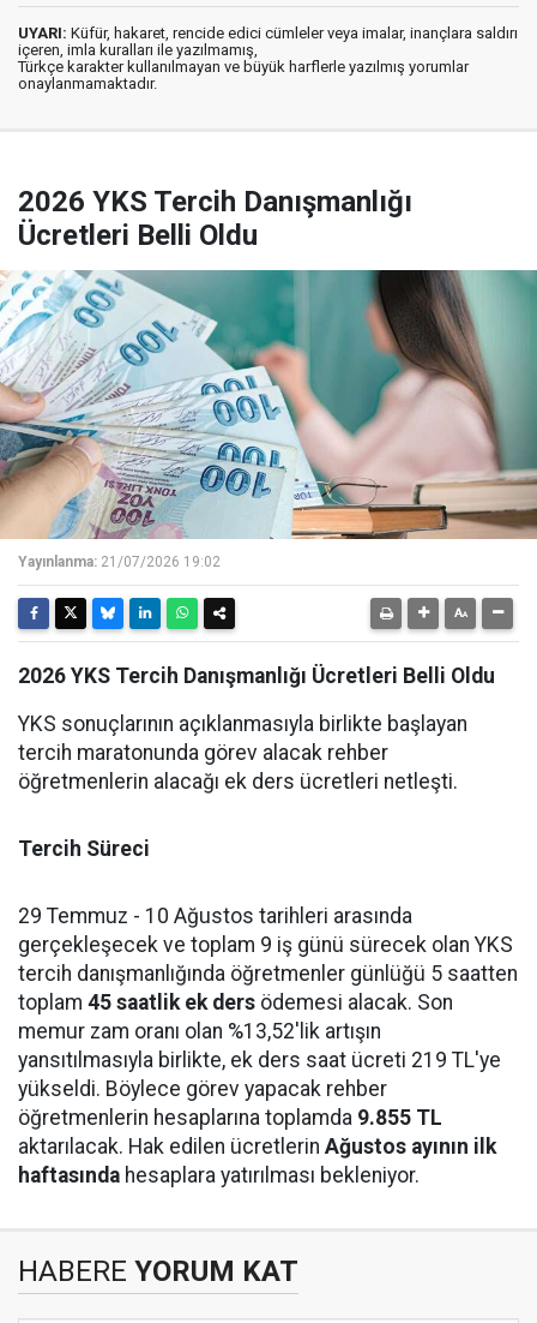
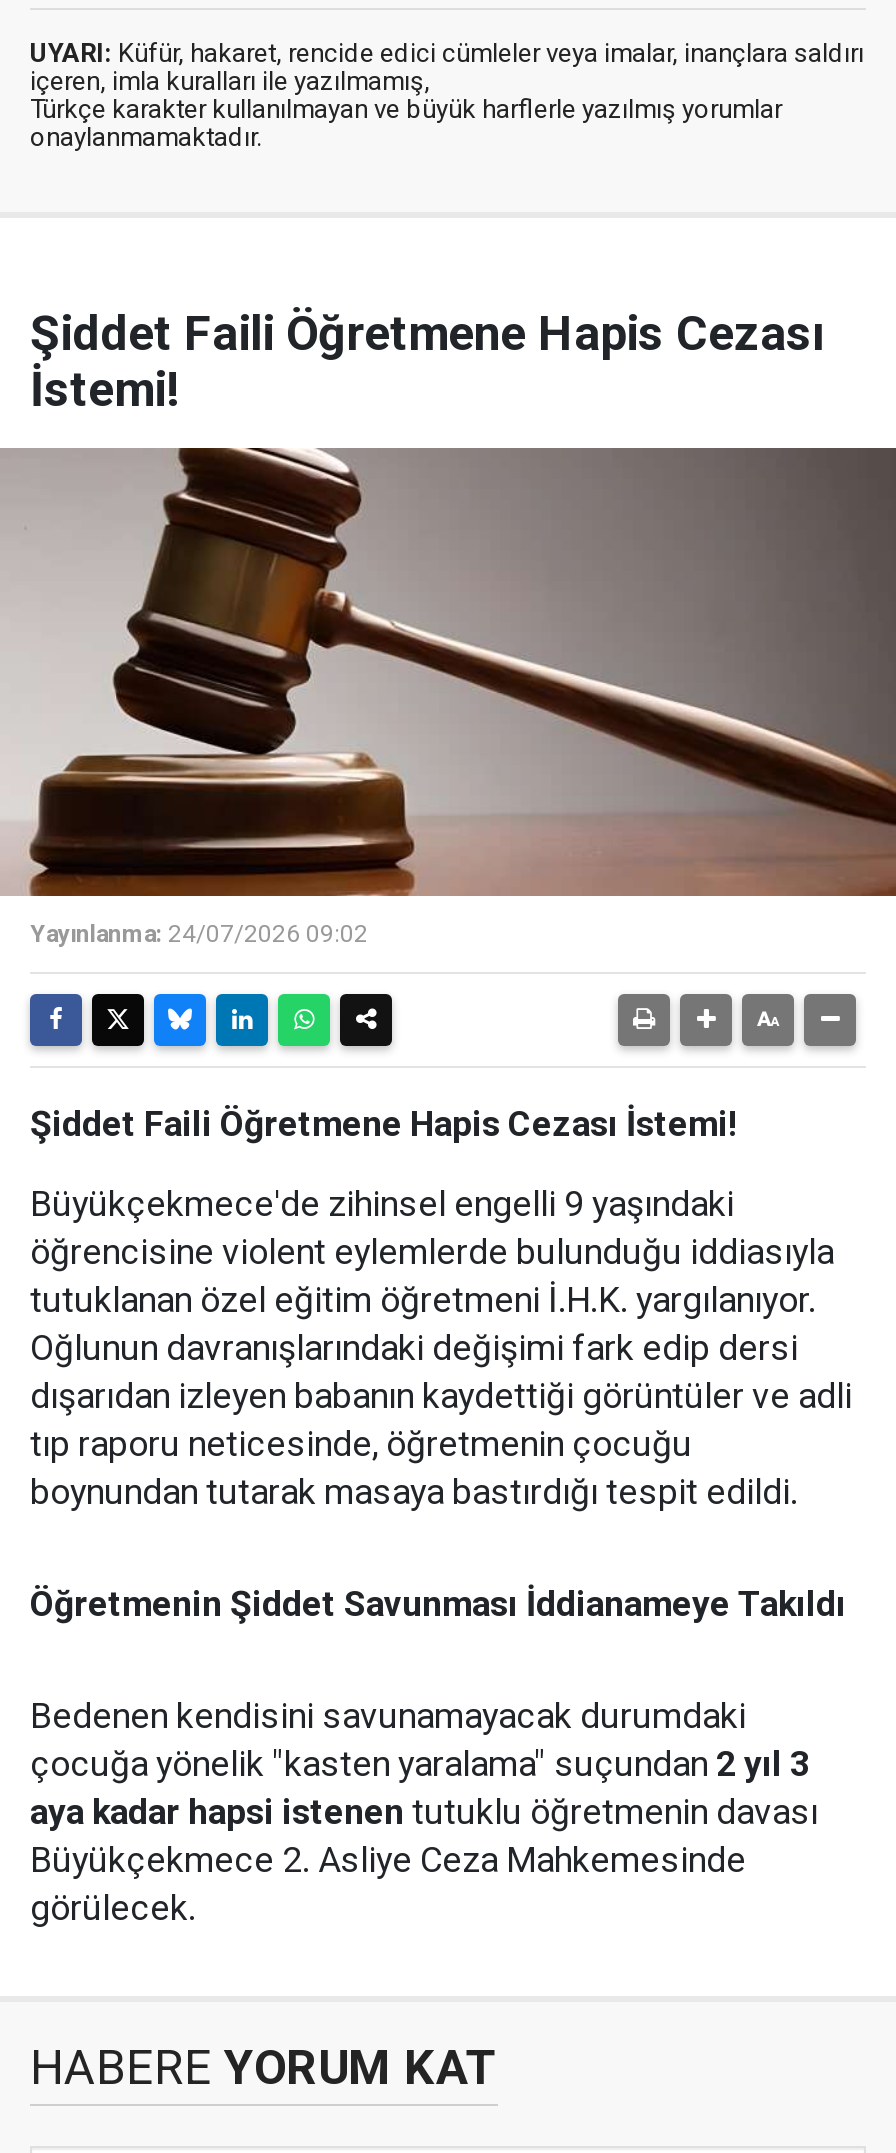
- 2026 YKS Tercih Danışmanlığı
- Ücretleri Belli Oldu
+ Şiddet Faili Öğretmene Hapis Cezası
+ İstemi!

- [image]
- Yayınlanma: 21/07/2026 19:02
+ [image]
+ Yayınlanma: 24/07/2026 09:02

- 2026 YKS Tercih Danışmanlığı Ücretleri Belli Oldu
+ Şiddet Faili Öğretmene Hapis Cezası İstemi!

- YKS sonuçlarının açıklanmasıyla birlikte başlayan
- tercih maratonunda görev alacak rehber
- öğretmenlerin alacağı ek ders ücretleri netleşti.
+ Büyükçekmece'de zihinsel engelli 9 yaşındaki
+ öğrencisine violent eylemlerde bulunduğu iddiasıyla
+ tutuklanan özel eğitim öğretmeni İ.H.K. yargılanıyor.
+ Oğlunun davranışlarındaki değişimi fark edip dersi
+ dışarıdan izleyen babanın kaydettiği görüntüler ve adli
+ tıp raporu neticesinde, öğretmenin çocuğu
+ boynundan tutarak masaya bastırdığı tespit edildi.

- Tercih Süreci
+ Öğretmenin Şiddet Savunması İddianameye Takıldı

- 29 Temmuz - 10 Ağustos tarihleri arasında
- gerçekleşecek ve toplam 9 iş günü sürecek olan YKS
- tercih danışmanlığında öğretmenler günlüğü 5 saatten
- toplam 45 saatlik ek ders ödemesi alacak. Son
- memur zam oranı olan %13,52'lik artışın
- yansıtılmasıyla birlikte, ek ders saat ücreti 219 TL'ye
- yükseldi. Böylece görev yapacak rehber
- öğretmenlerin hesaplarına toplamda 9.855 TL
- aktarılacak. Hak edilen ücretlerin Ağustos ayının ilk
- haftasında hesaplara yatırılması bekleniyor.
+ Bedenen kendisini savunamayacak durumdaki
+ çocuğa yönelik "kasten yaralama" suçundan 2 yıl 3
+ aya kadar hapsi istenen tutuklu öğretmenin davası
+ Büyükçekmece 2. Asliye Ceza Mahkemesinde
+ görülecek.
